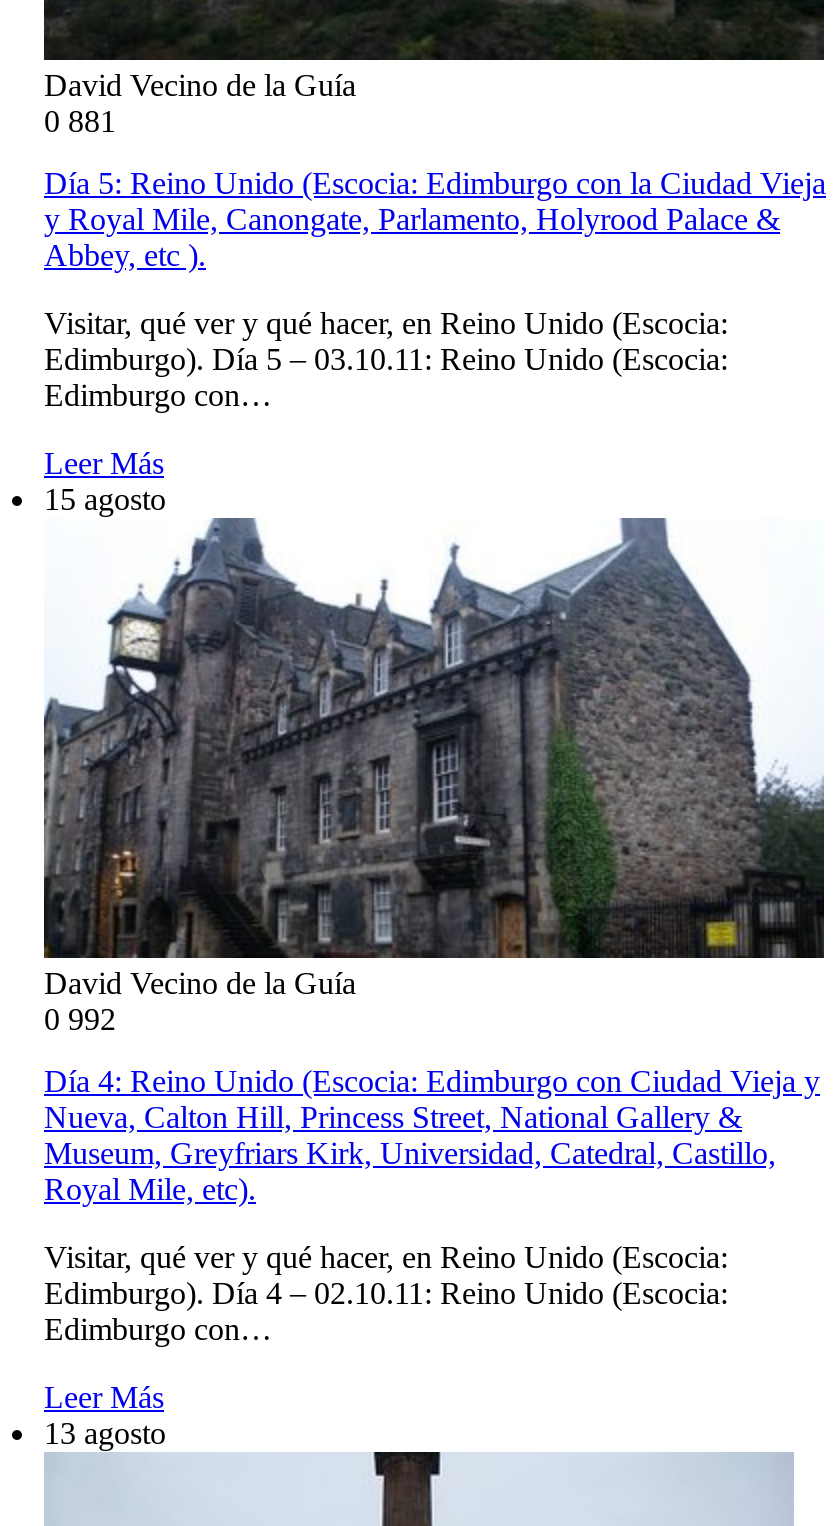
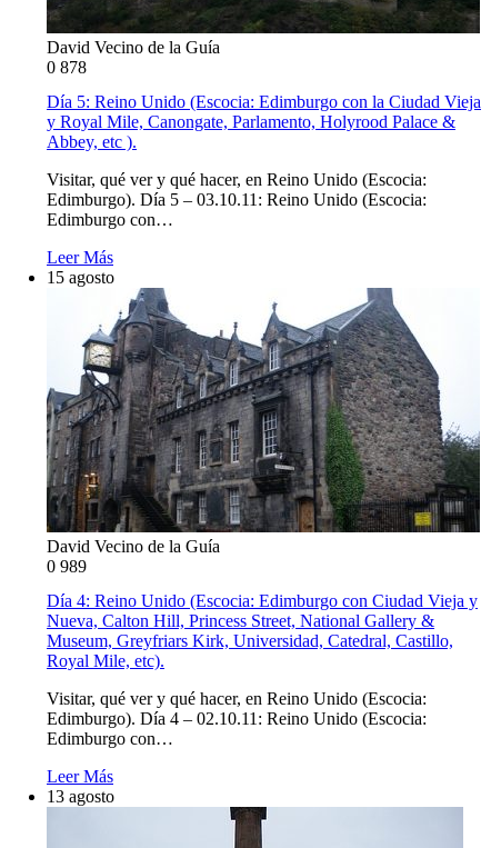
- 0 881
+ 0 878

- 0 992
+ 0 989
